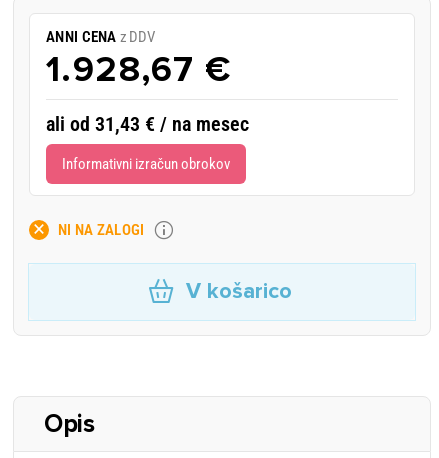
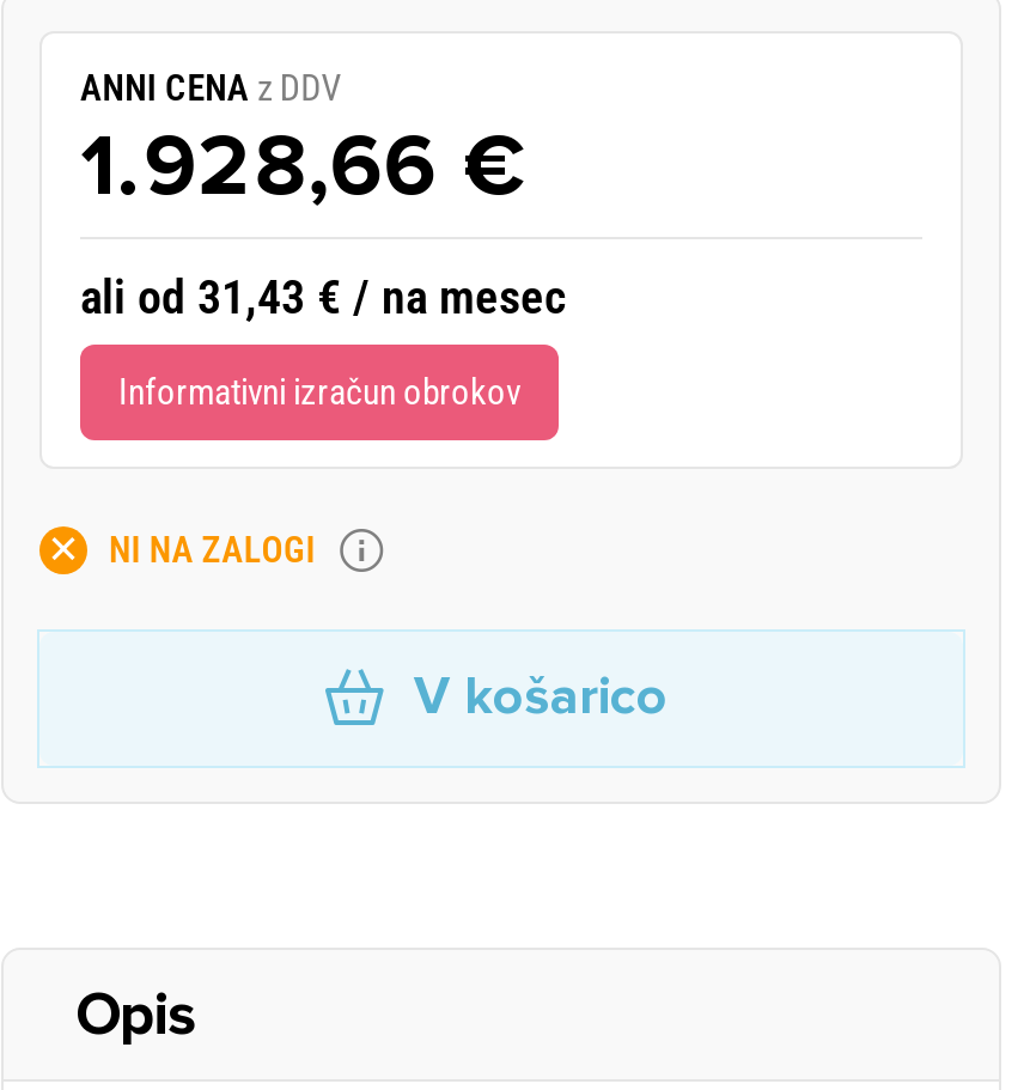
- 1.928,67 €
+ 1.928,66 €
